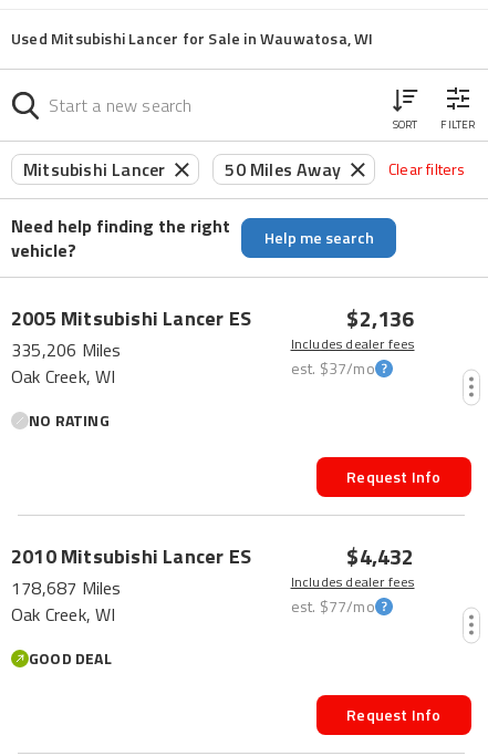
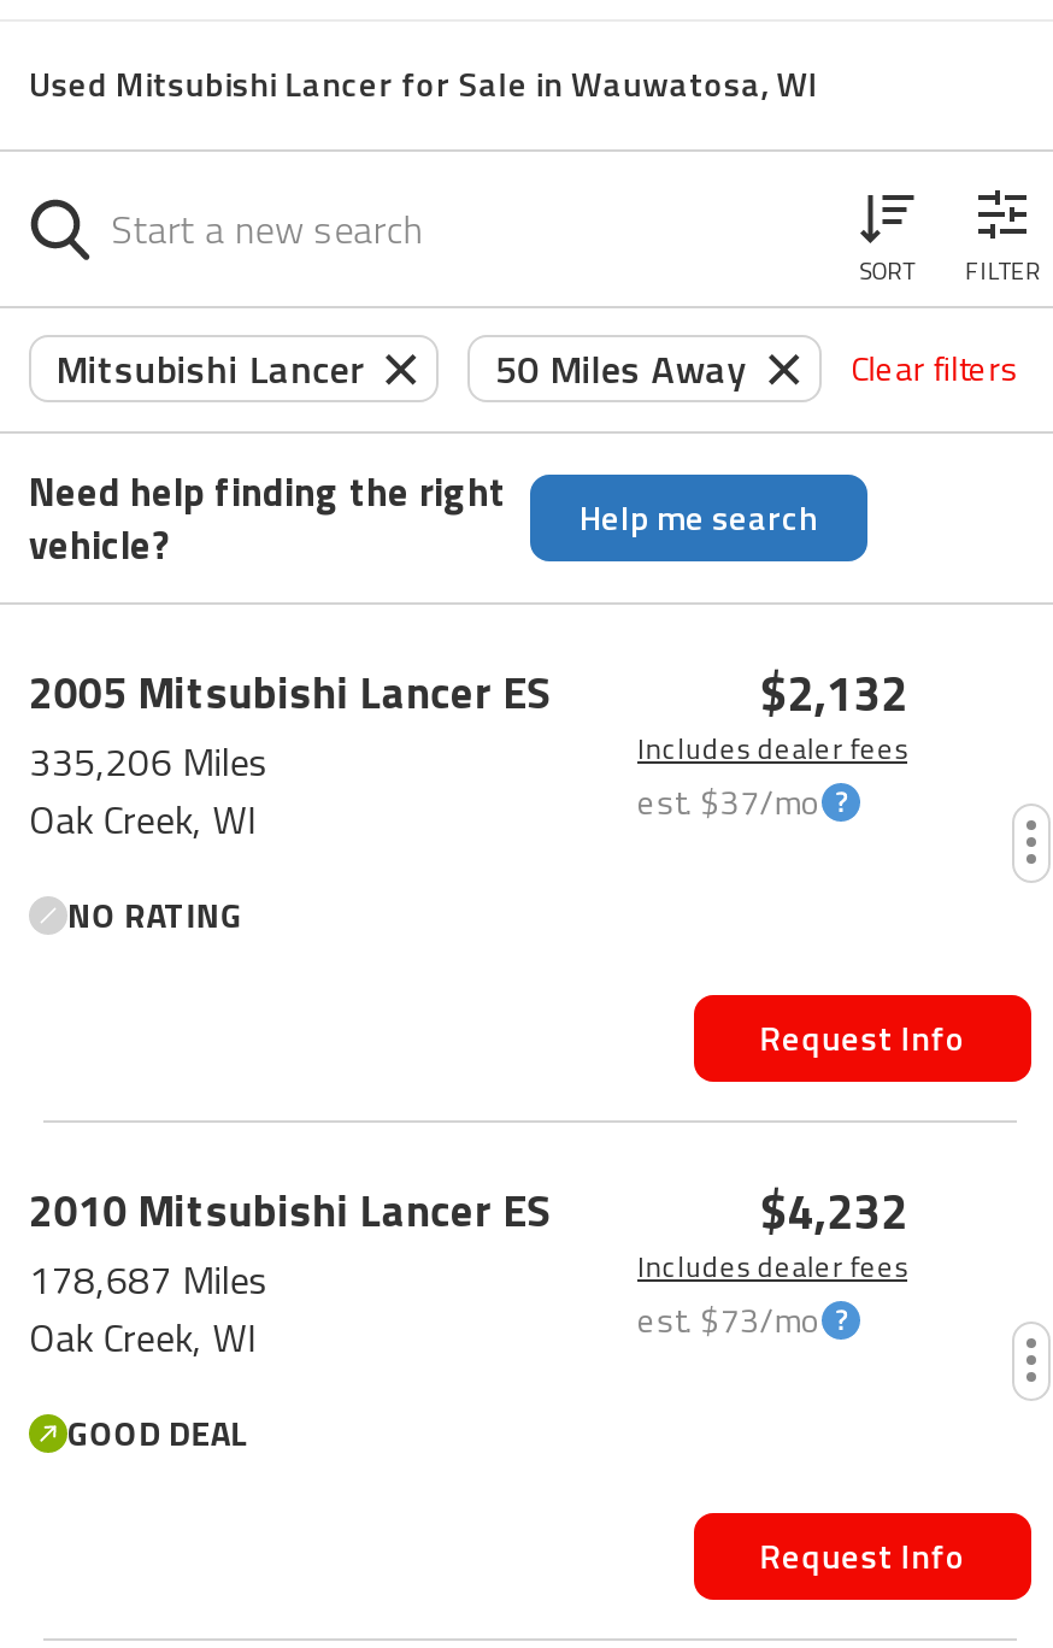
- $2,136
+ $2,132

- $4,432
+ $4,232

- est. $77/mo
+ est. $73/mo
